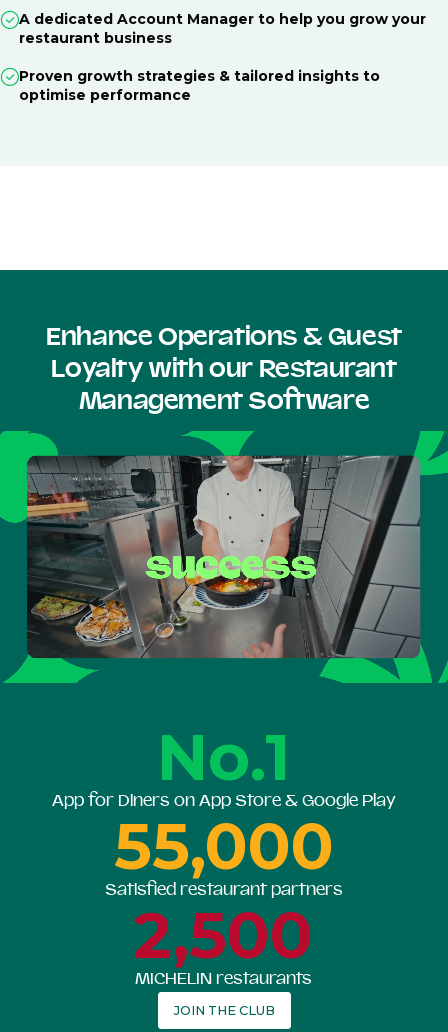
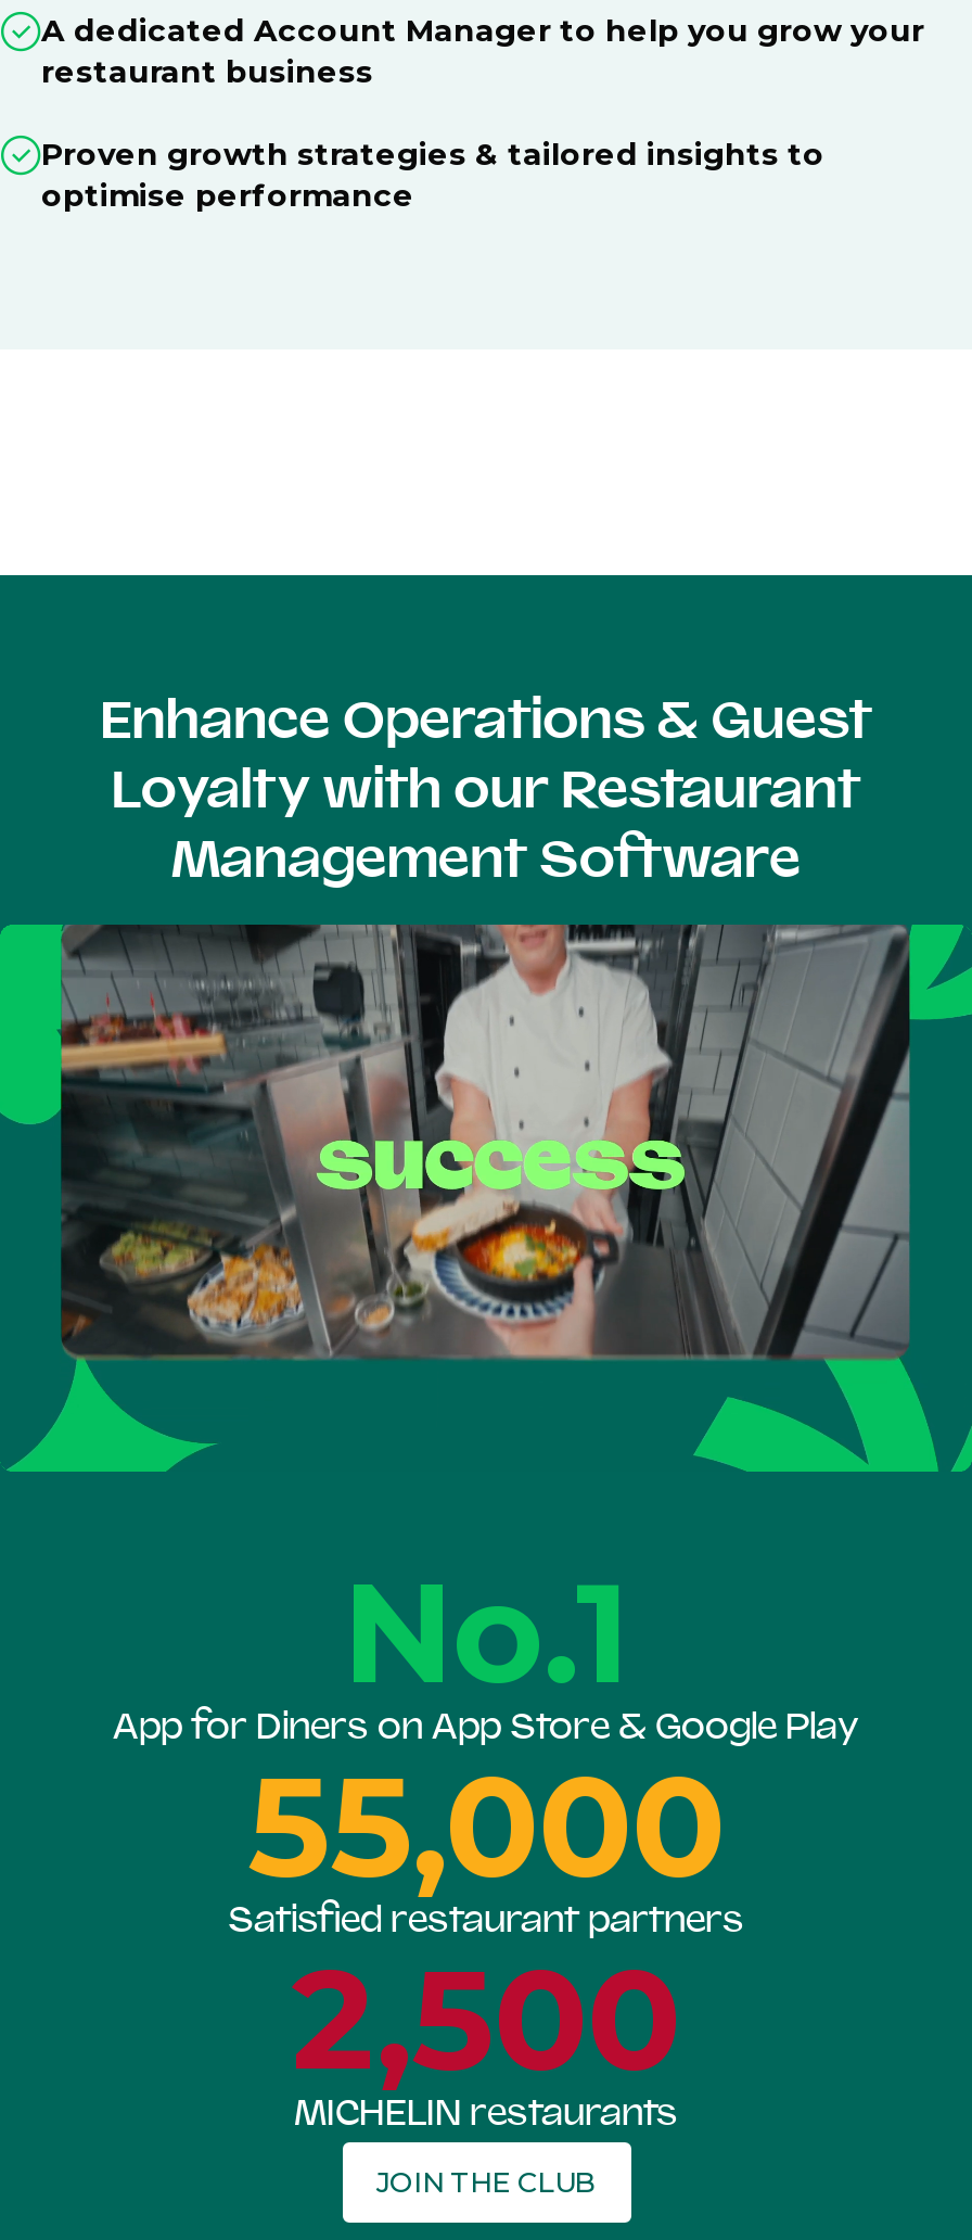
- [image]
+ [image]
